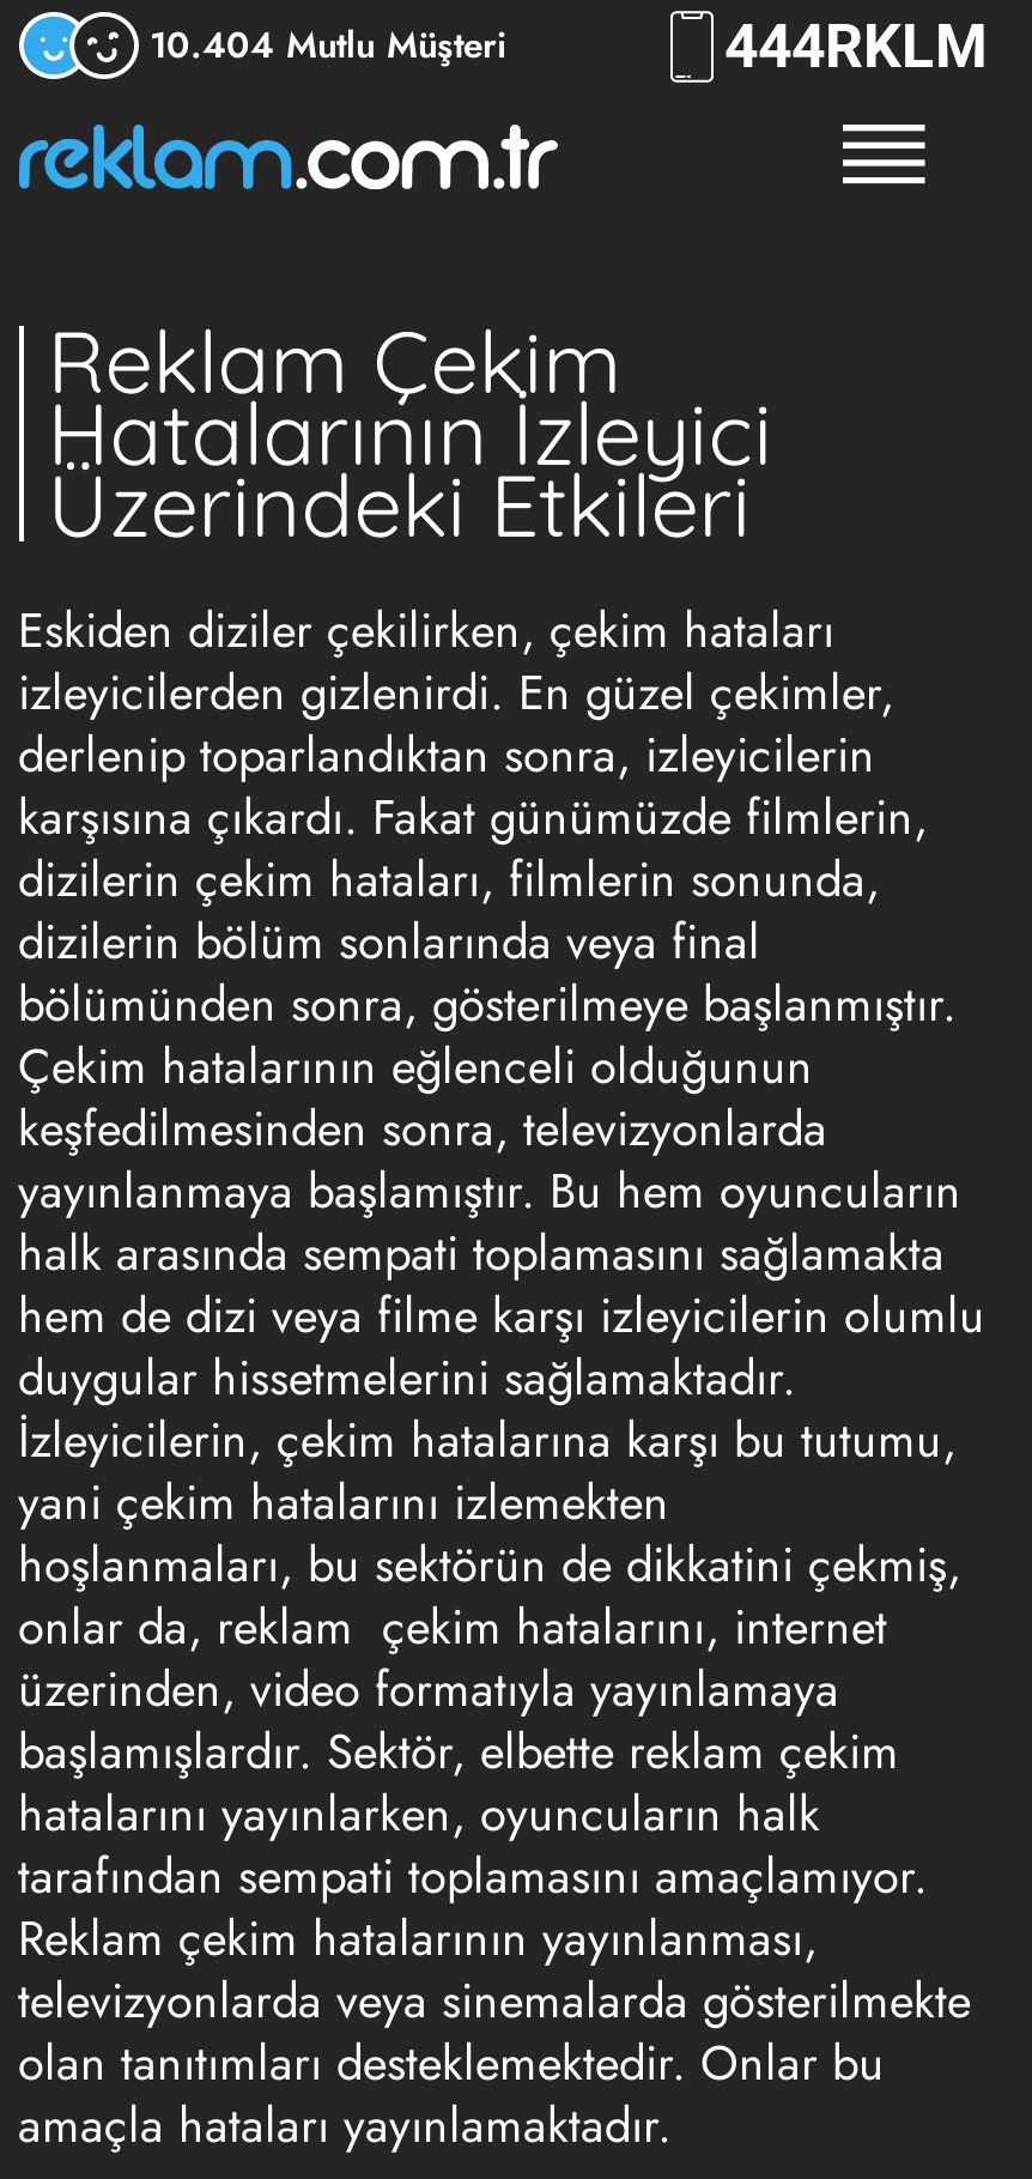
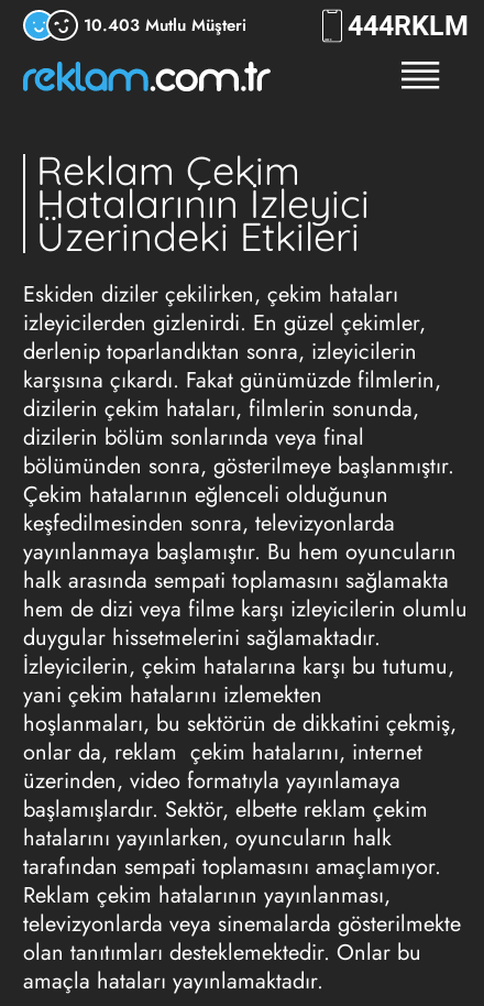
- 10.404 Mutlu Müşteri
+ 10.403 Mutlu Müşteri
